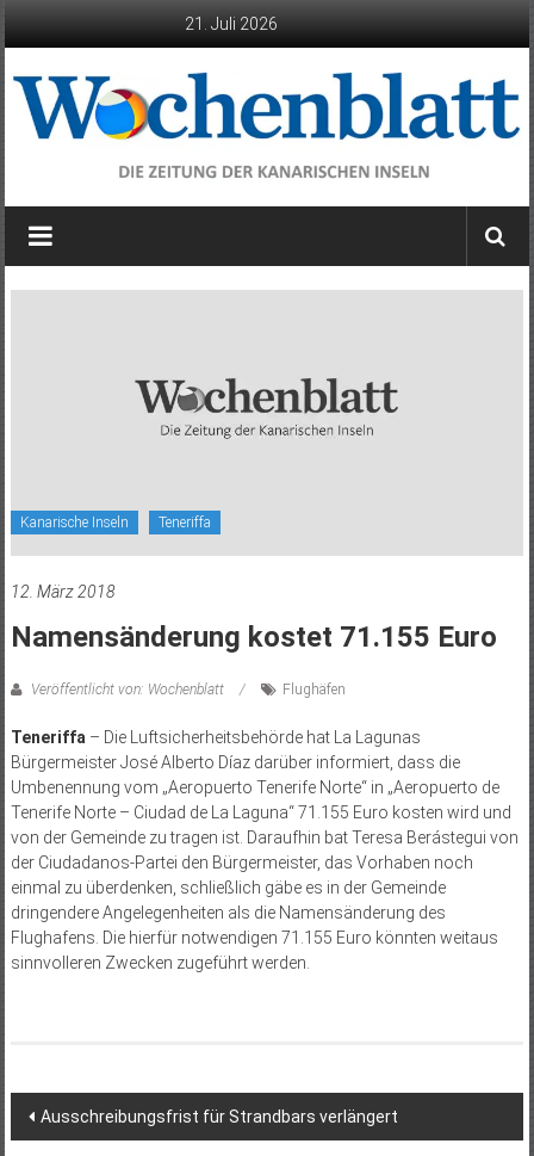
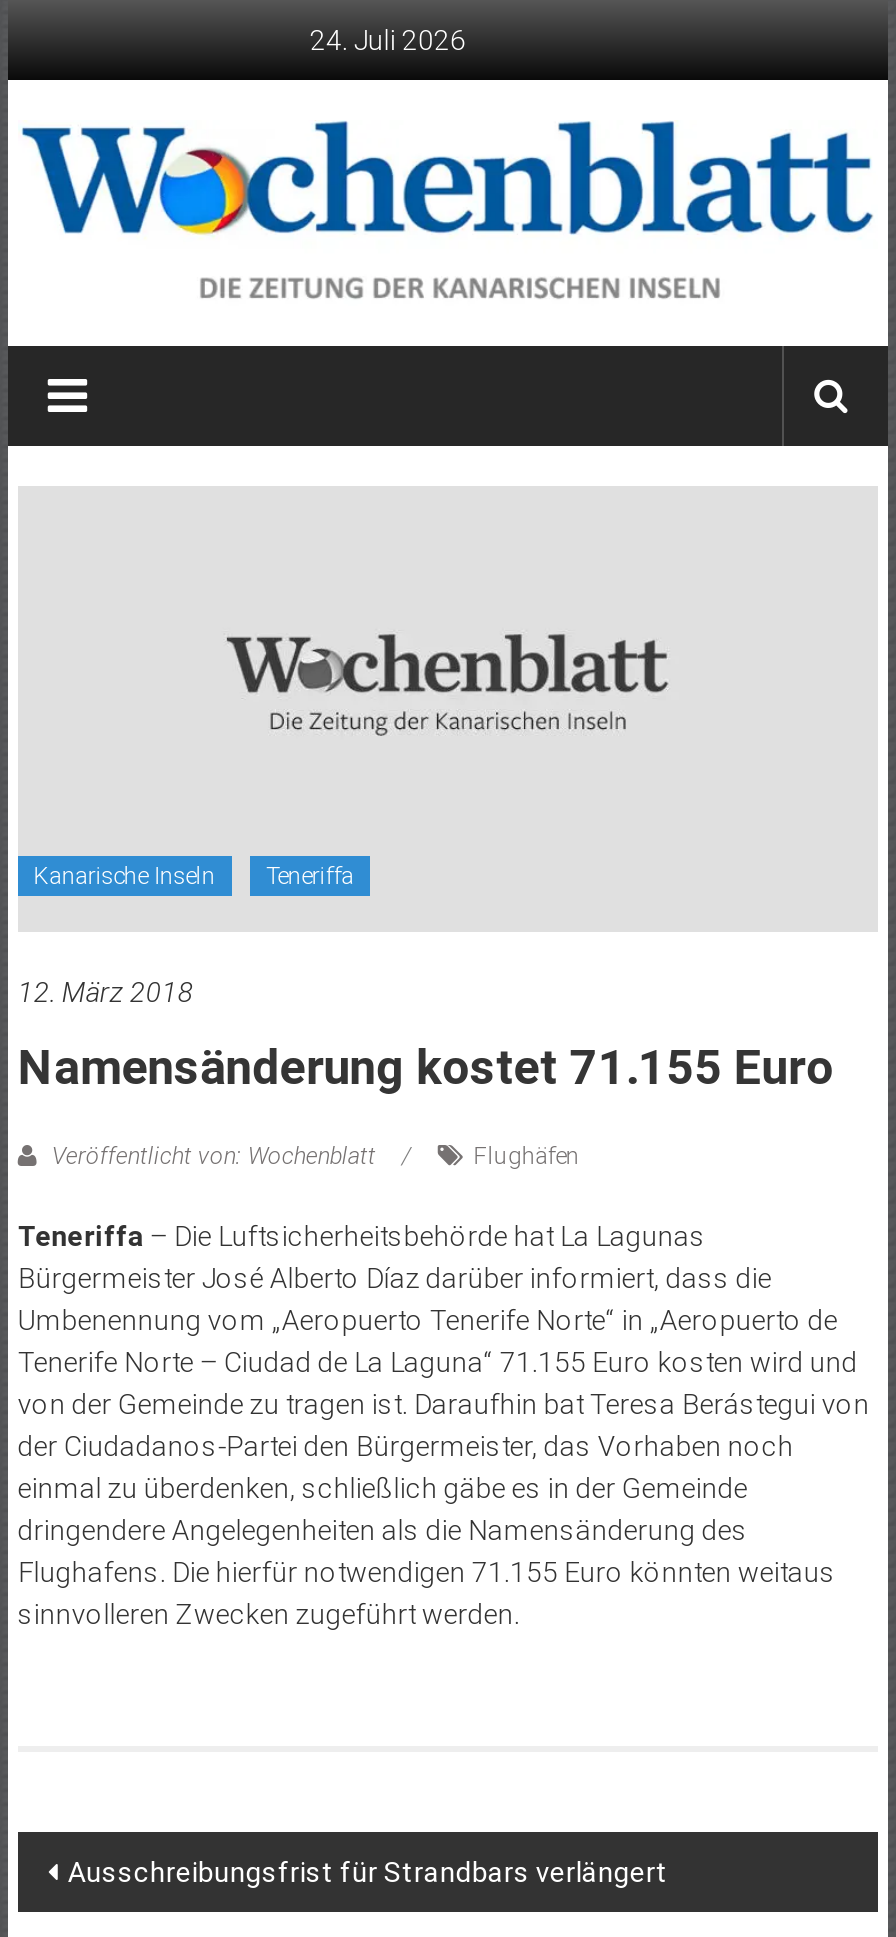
- 21. Juli 2026
+ 24. Juli 2026
